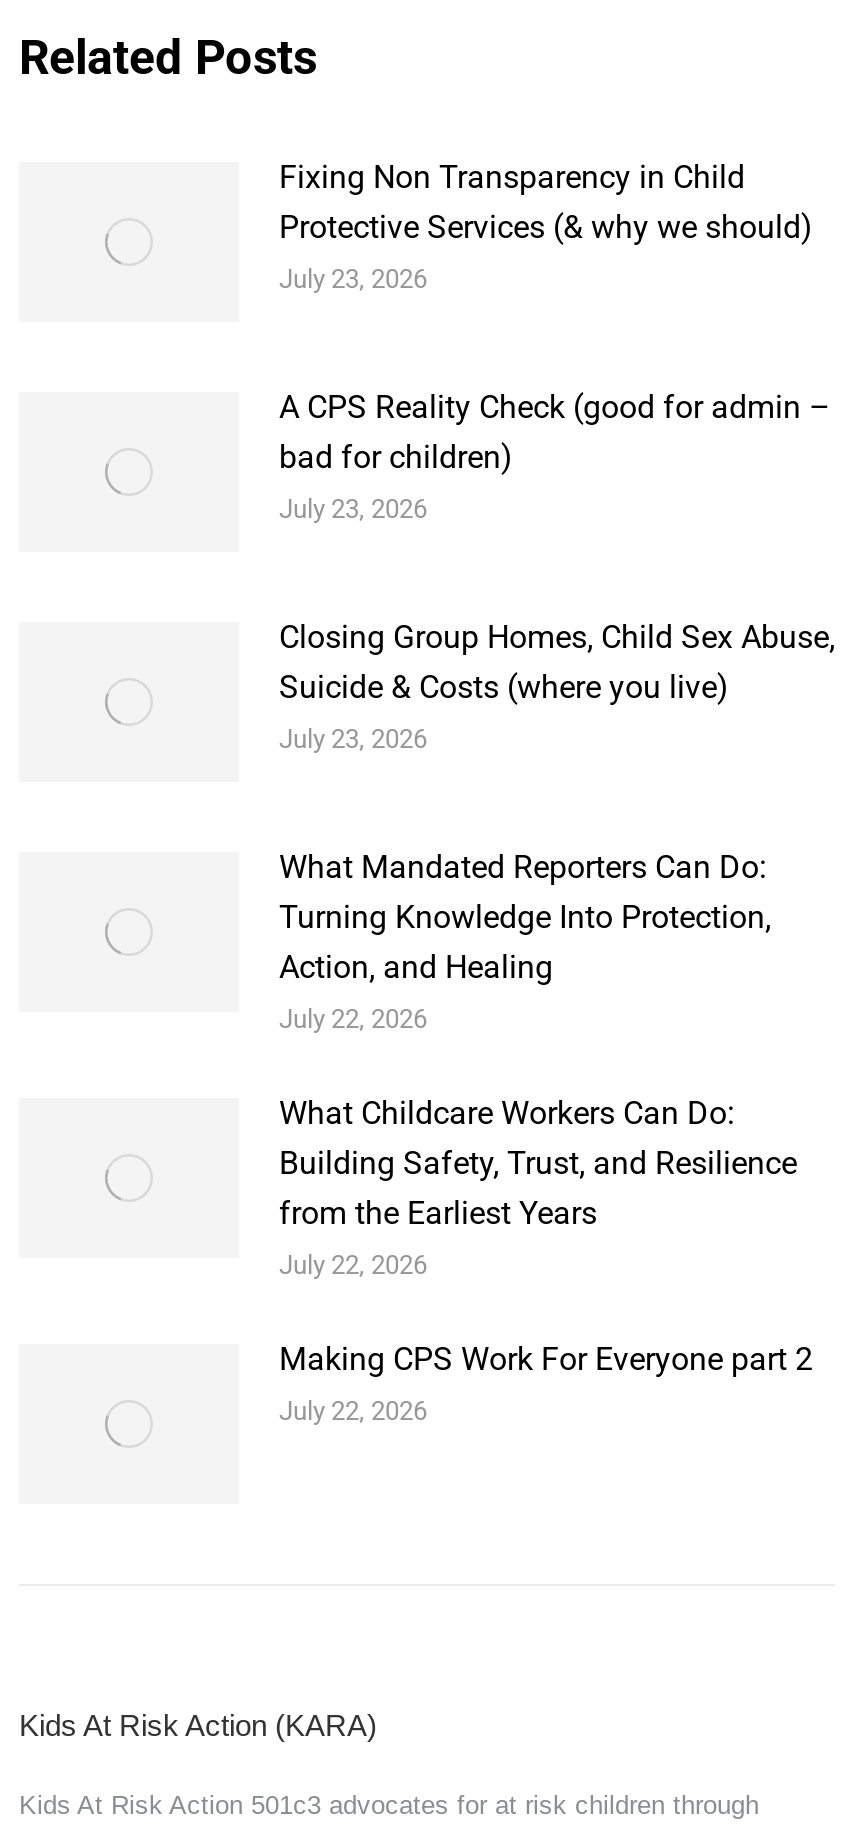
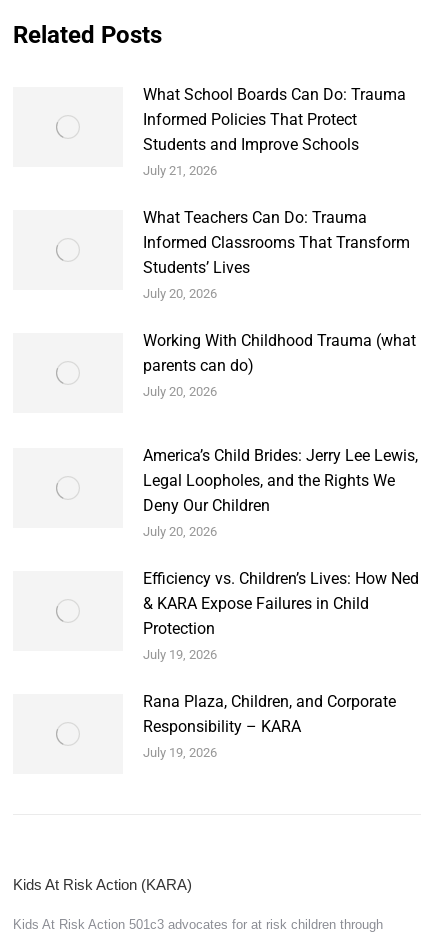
- Fixing Non Transparency in Child
- Protective Services (& why we should)
+ What School Boards Can Do: Trauma
+ Informed Policies That Protect
+ Students and Improve Schools

- July 23, 2026
+ July 21, 2026

- A CPS Reality Check (good for admin –
- bad for children)
+ What Teachers Can Do: Trauma
+ Informed Classrooms That Transform
+ Students’ Lives

- July 23, 2026
+ July 20, 2026

- Closing Group Homes, Child Sex Abuse,
- Suicide & Costs (where you live)
+ Working With Childhood Trauma (what
+ parents can do)

- July 23, 2026
+ July 20, 2026

- What Mandated Reporters Can Do:
- Turning Knowledge Into Protection,
- Action, and Healing
+ America’s Child Brides: Jerry Lee Lewis,
+ Legal Loopholes, and the Rights We
+ Deny Our Children

- July 22, 2026
+ July 20, 2026

- What Childcare Workers Can Do:
- Building Safety, Trust, and Resilience
- from the Earliest Years
+ Efficiency vs. Children’s Lives: How Ned
+ & KARA Expose Failures in Child
+ Protection

- July 22, 2026
+ July 19, 2026

- Making CPS Work For Everyone part 2
+ Rana Plaza, Children, and Corporate
+ Responsibility – KARA

- July 22, 2026
+ July 19, 2026
